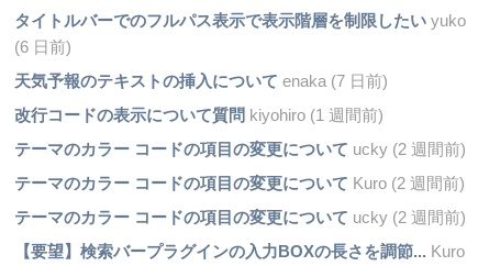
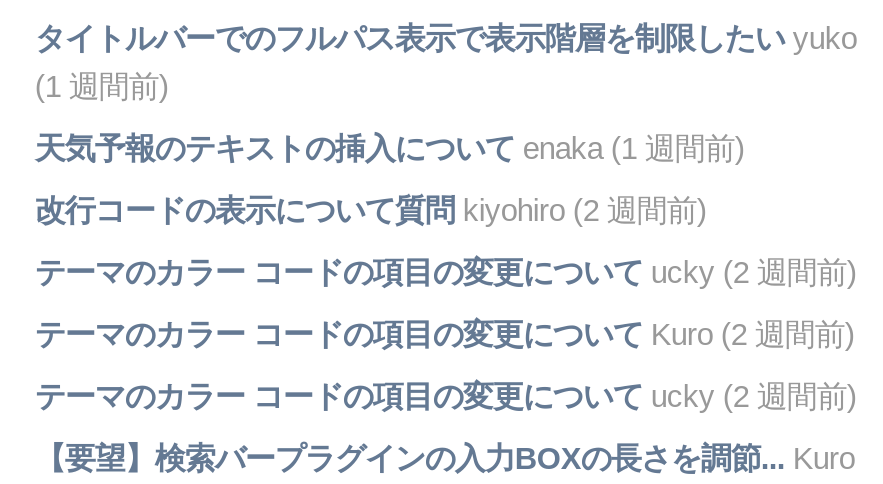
- (6 日前)
+ (1 週間前)

- 天気予報のテキストの挿入についてenaka (7 日前)
+ 天気予報のテキストの挿入についてenaka (1 週間前)

- 改行コードの表示について質問kiyohiro (1 週間前)
+ 改行コードの表示について質問kiyohiro (2 週間前)
